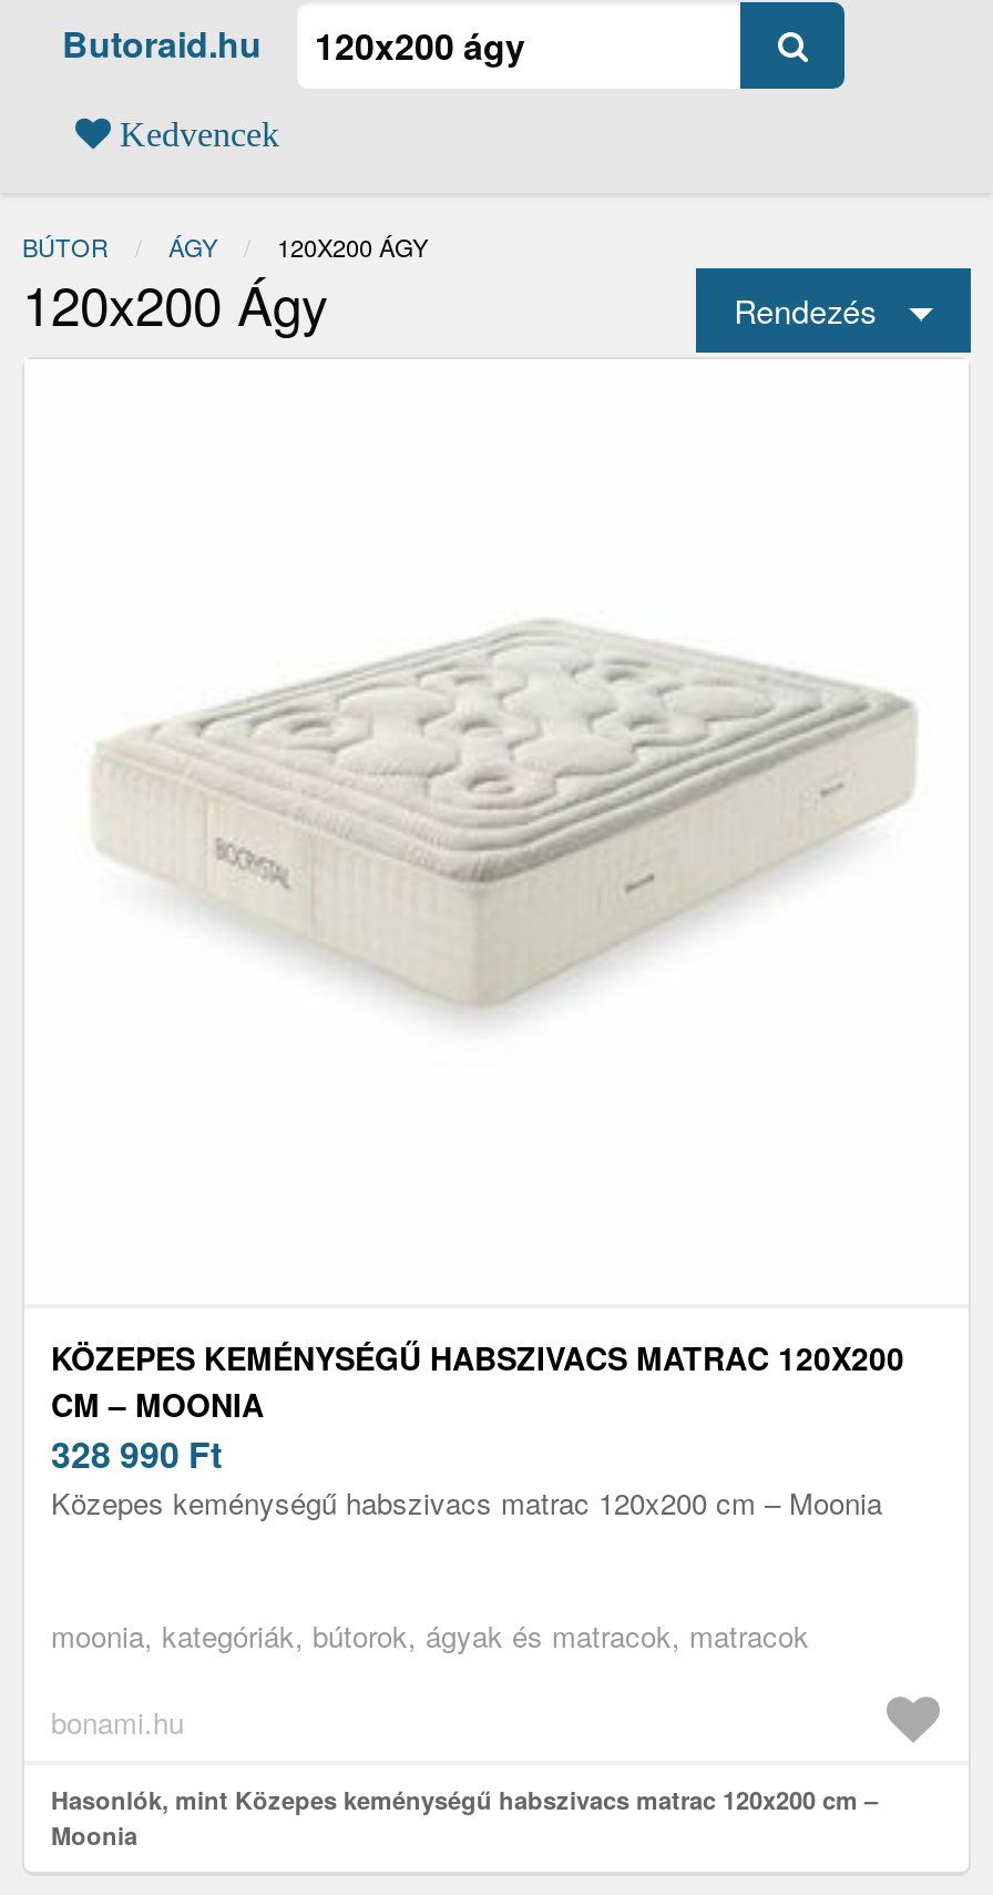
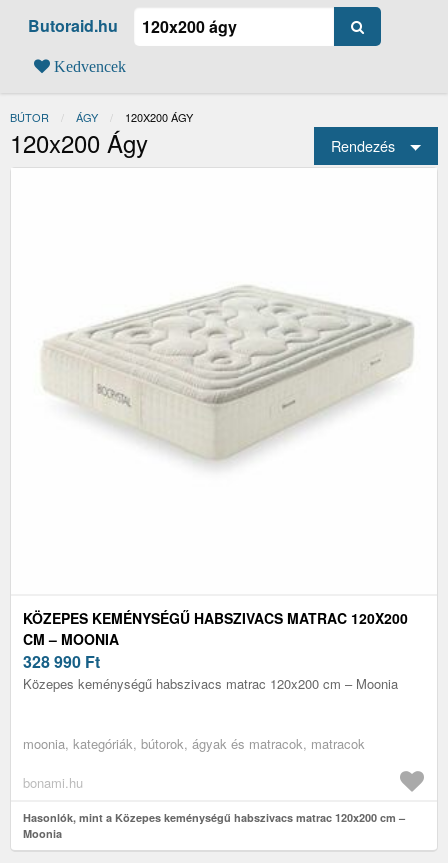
- Hasonlók, mint Közepes keménységű habszivacs matrac 120x200 cm –
+ Hasonlók, mint a Közepes keménységű habszivacs matrac 120x200 cm –
